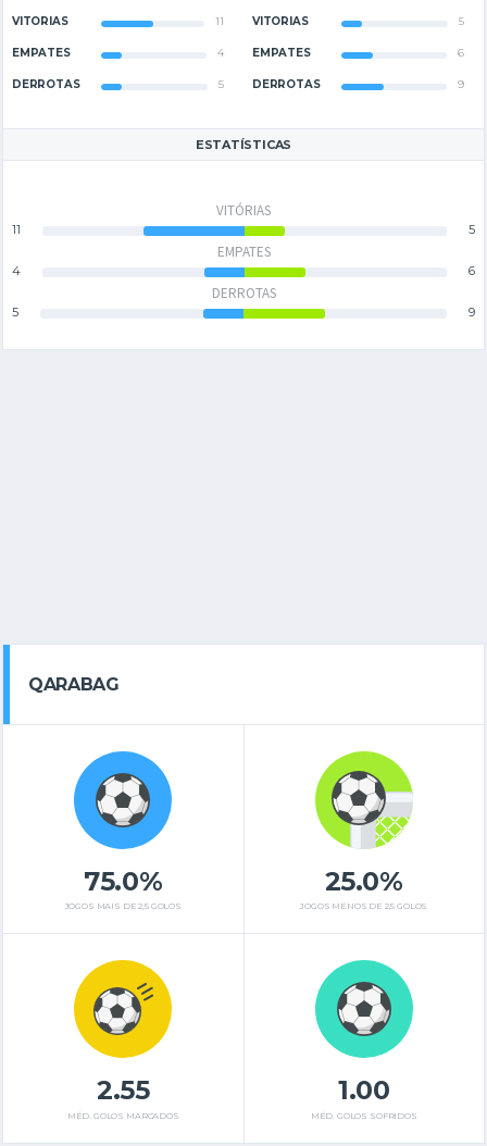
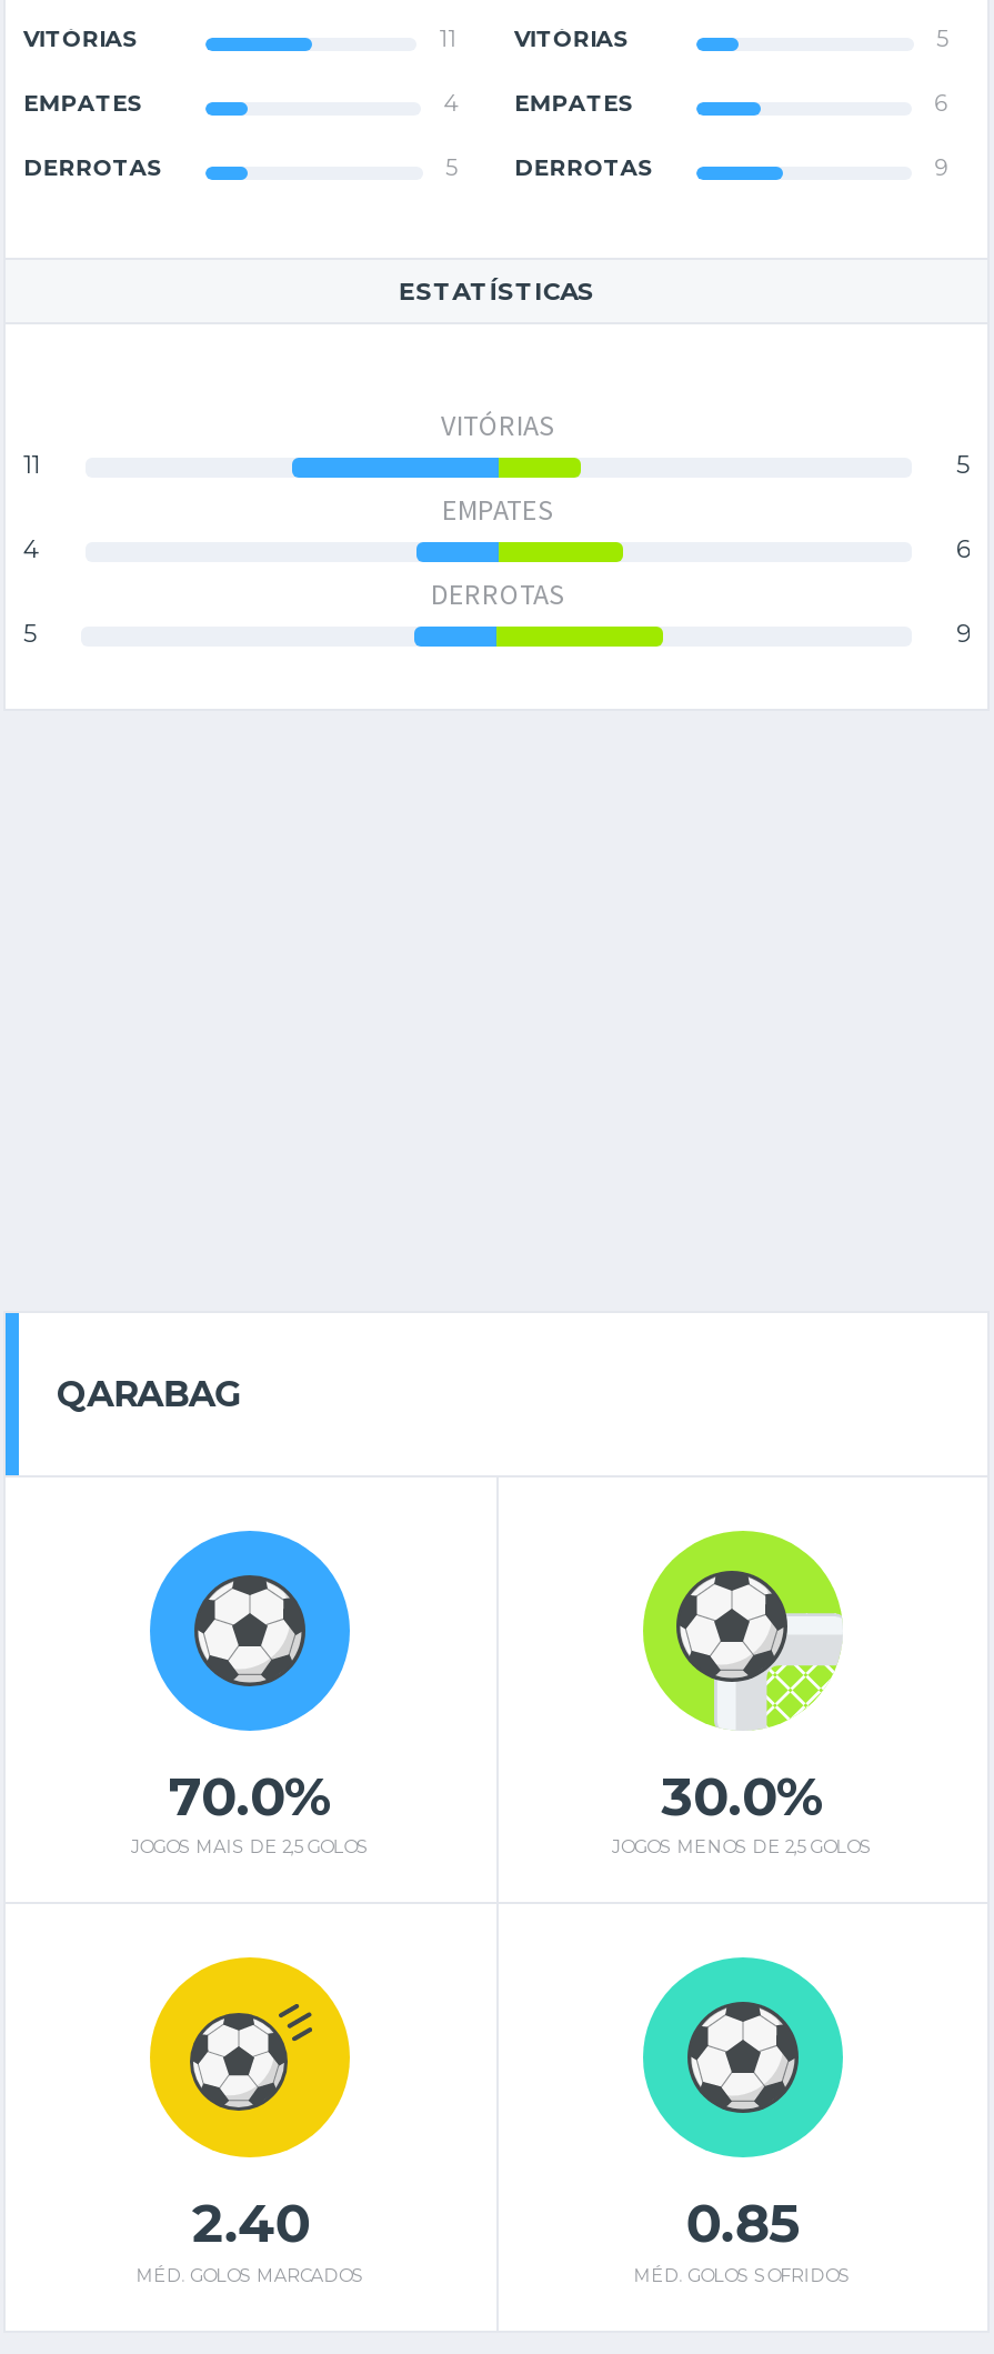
- 75.0%
+ 70.0%

- 25.0%
+ 30.0%

- 2.55
+ 2.40

- 1.00
+ 0.85
